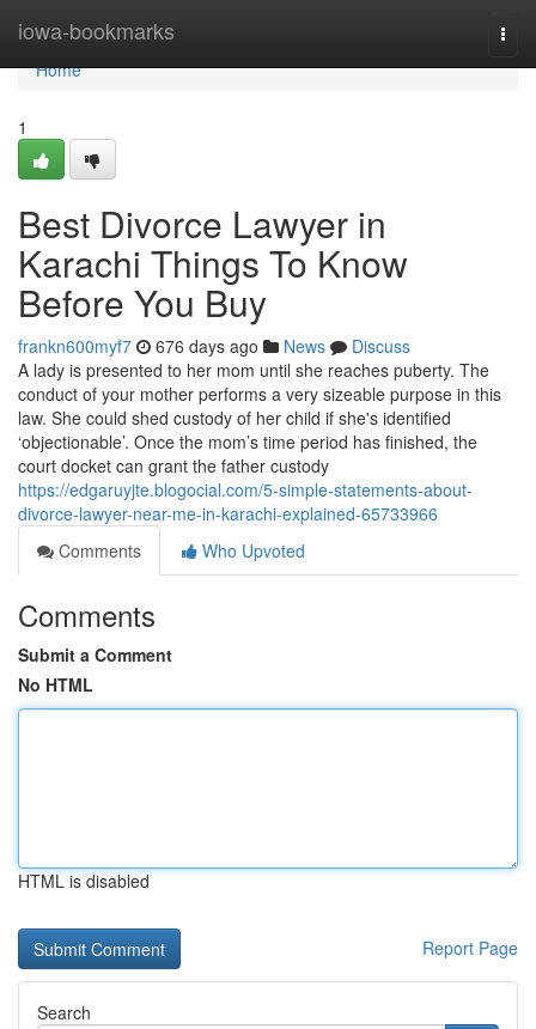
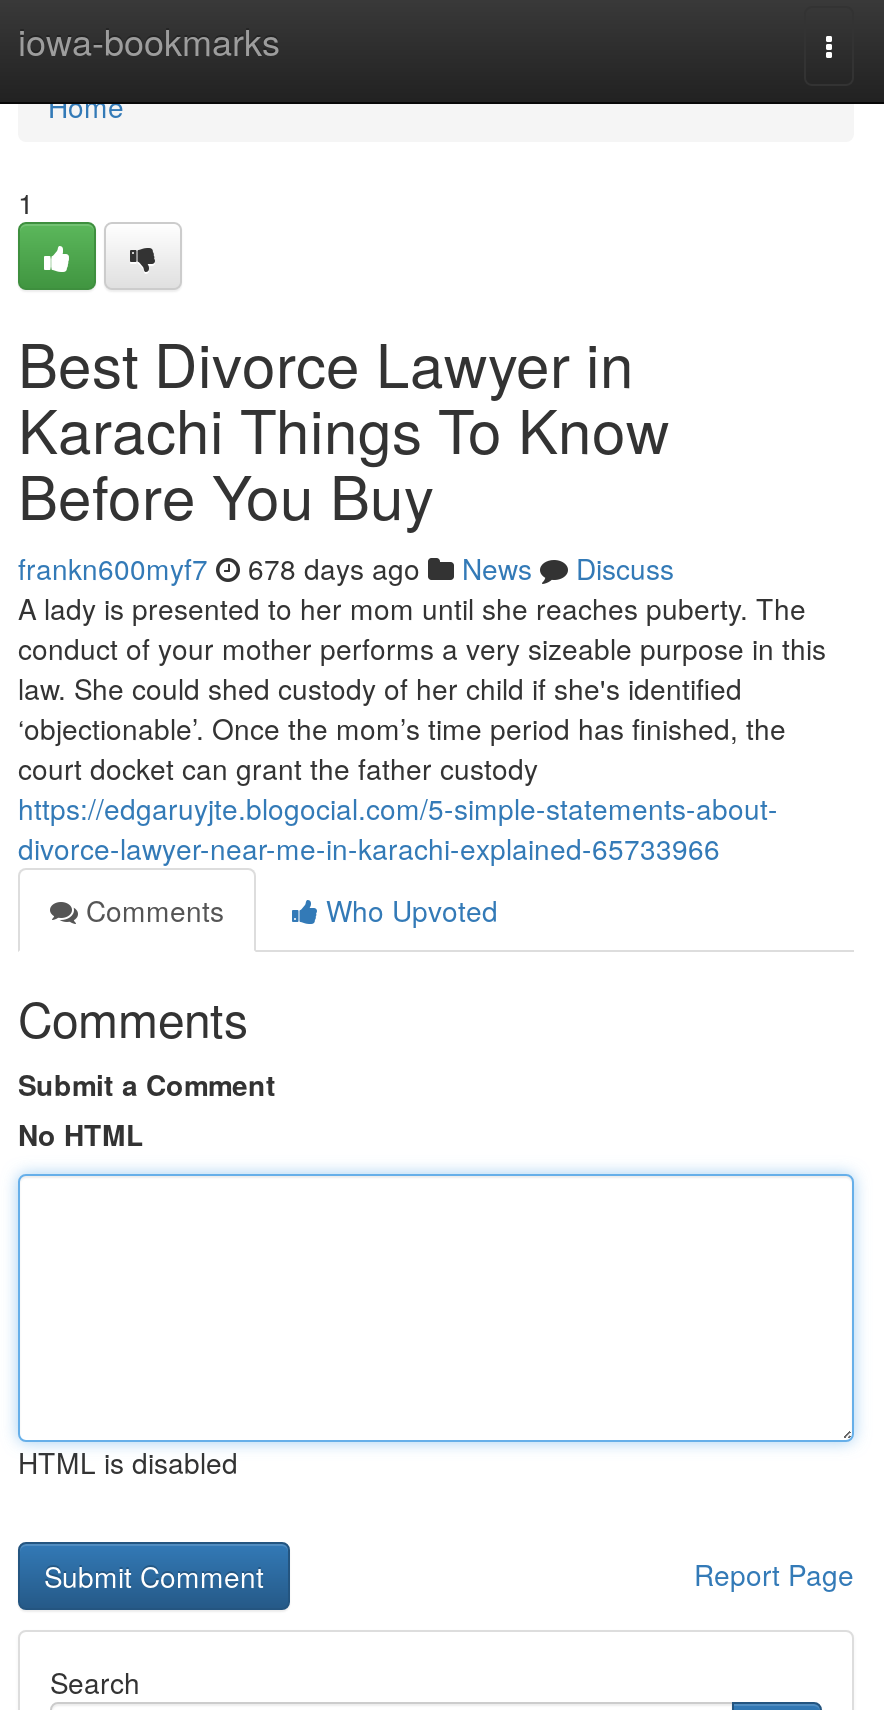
- frankn600myf7 676 days ago News Discuss
+ frankn600myf7 678 days ago News Discuss
